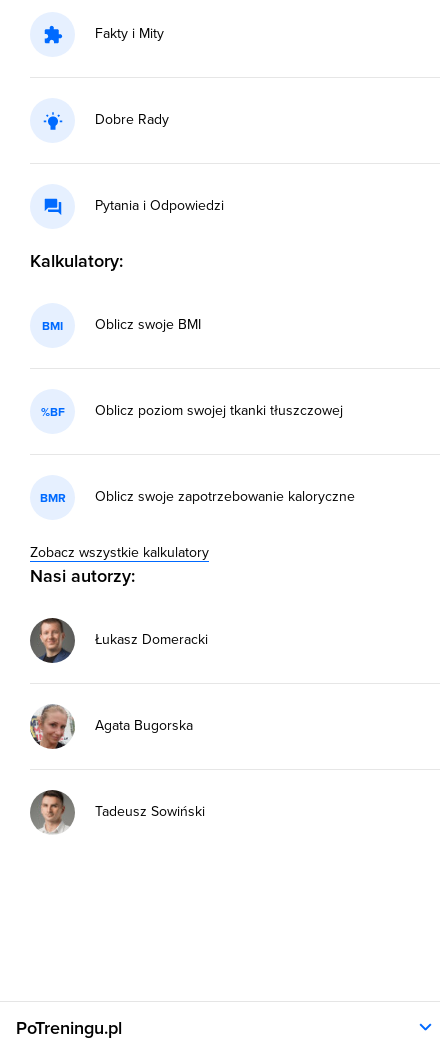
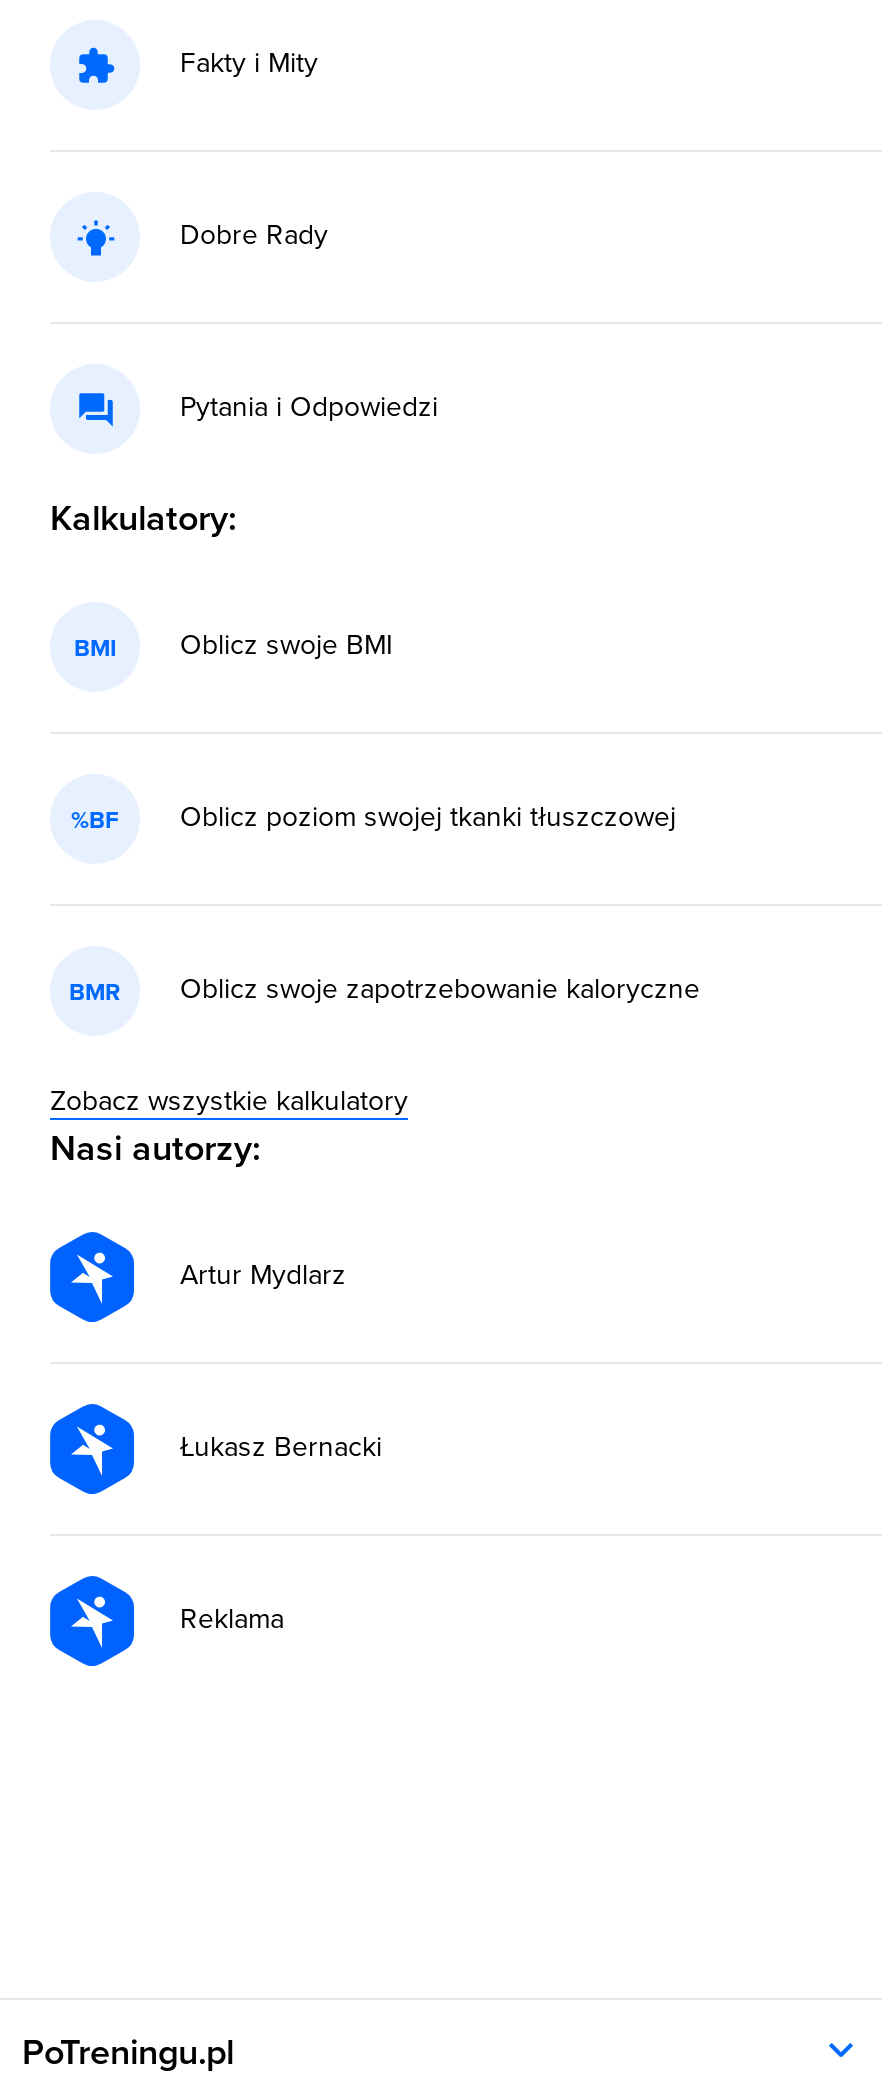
- [image]
- Łukasz Domeracki
+ [image]
+ Artur Mydlarz

- [image]
- Agata Bugorska
+ [image]
+ Łukasz Bernacki

- [image]
- Tadeusz Sowiński
+ [image]
+ Reklama
